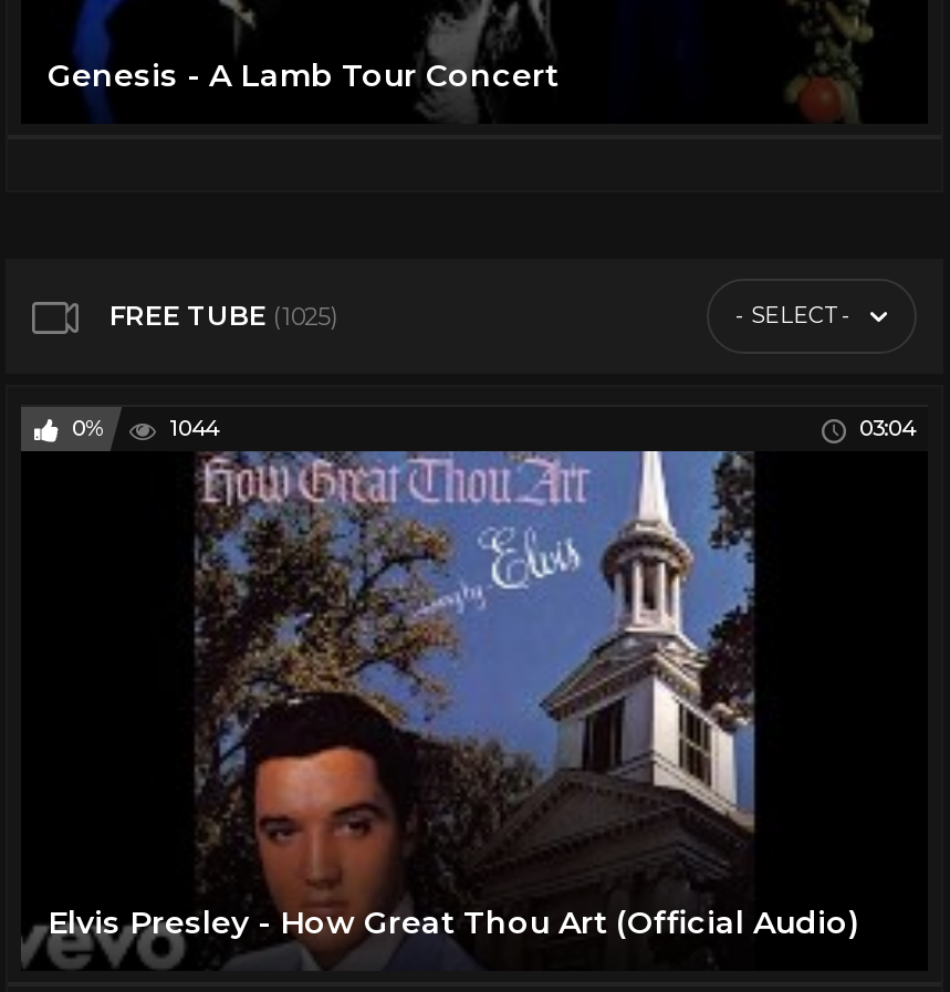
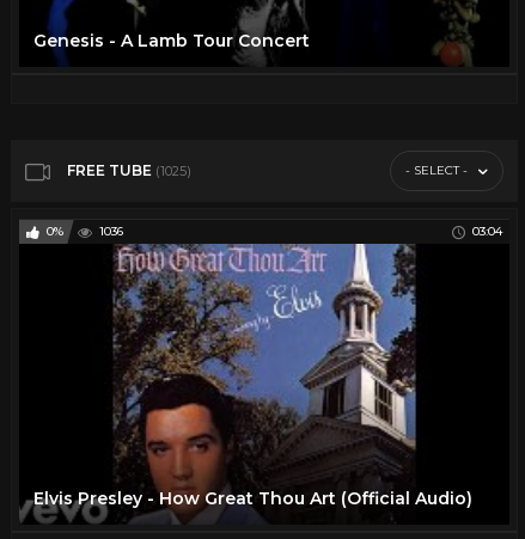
- 1044
+ 1036
